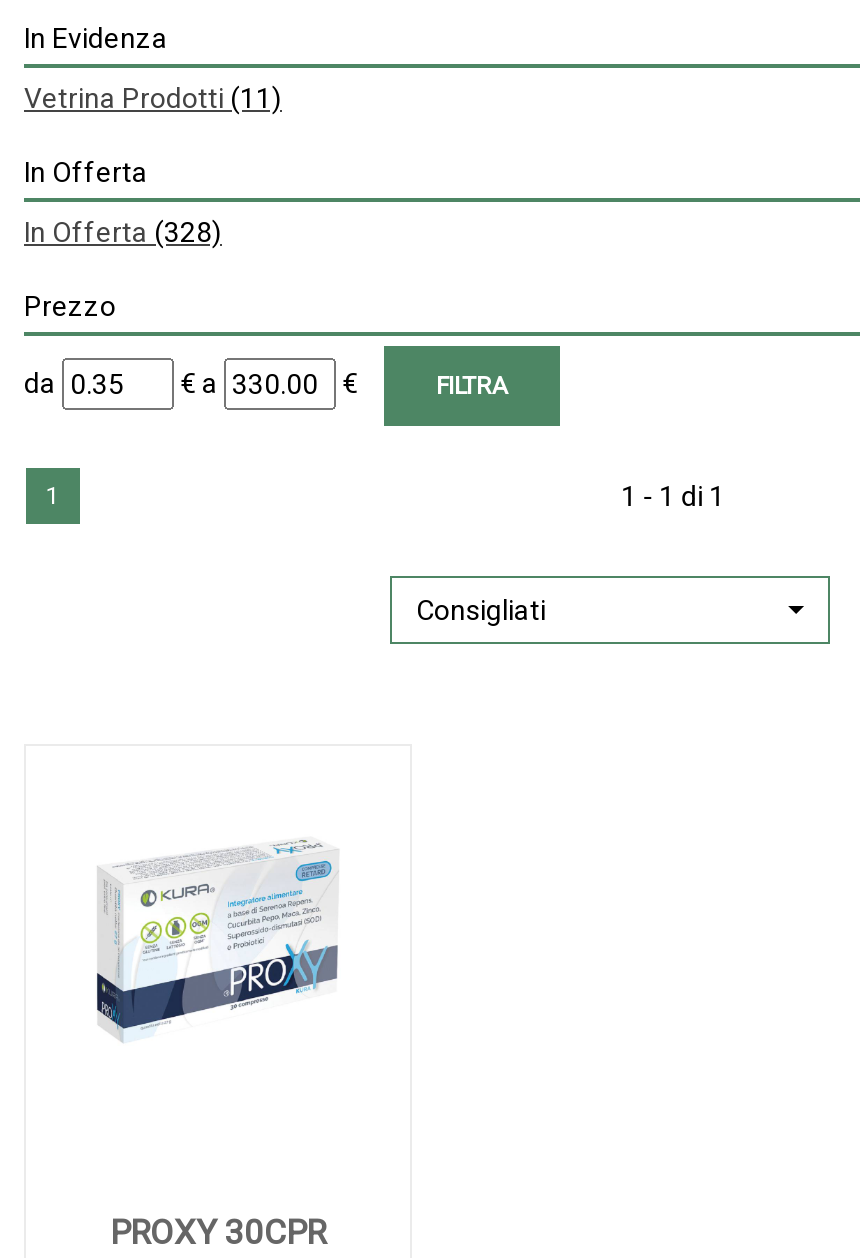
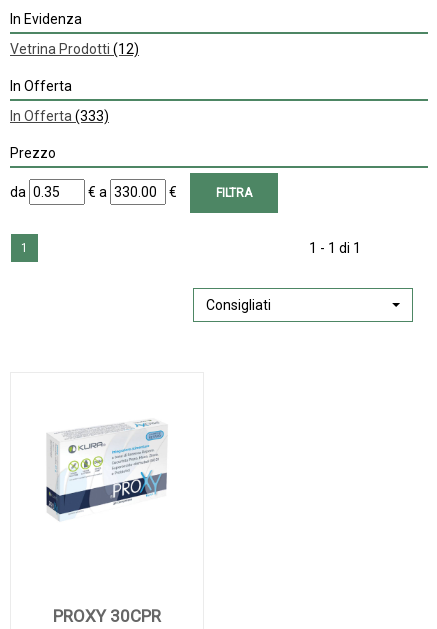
- Vetrina Prodotti (11)
+ Vetrina Prodotti (12)

- In Offerta (328)
+ In Offerta (333)
